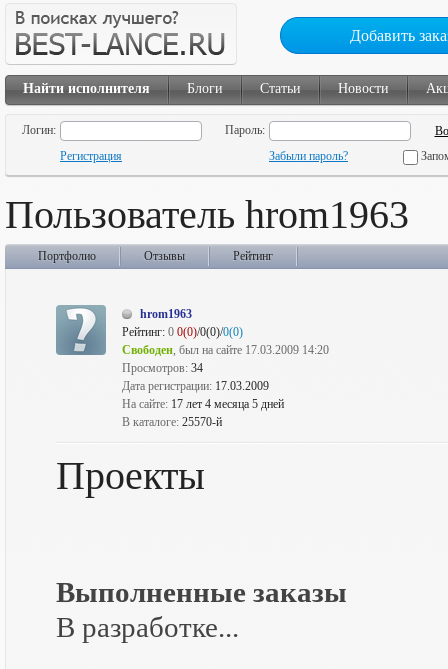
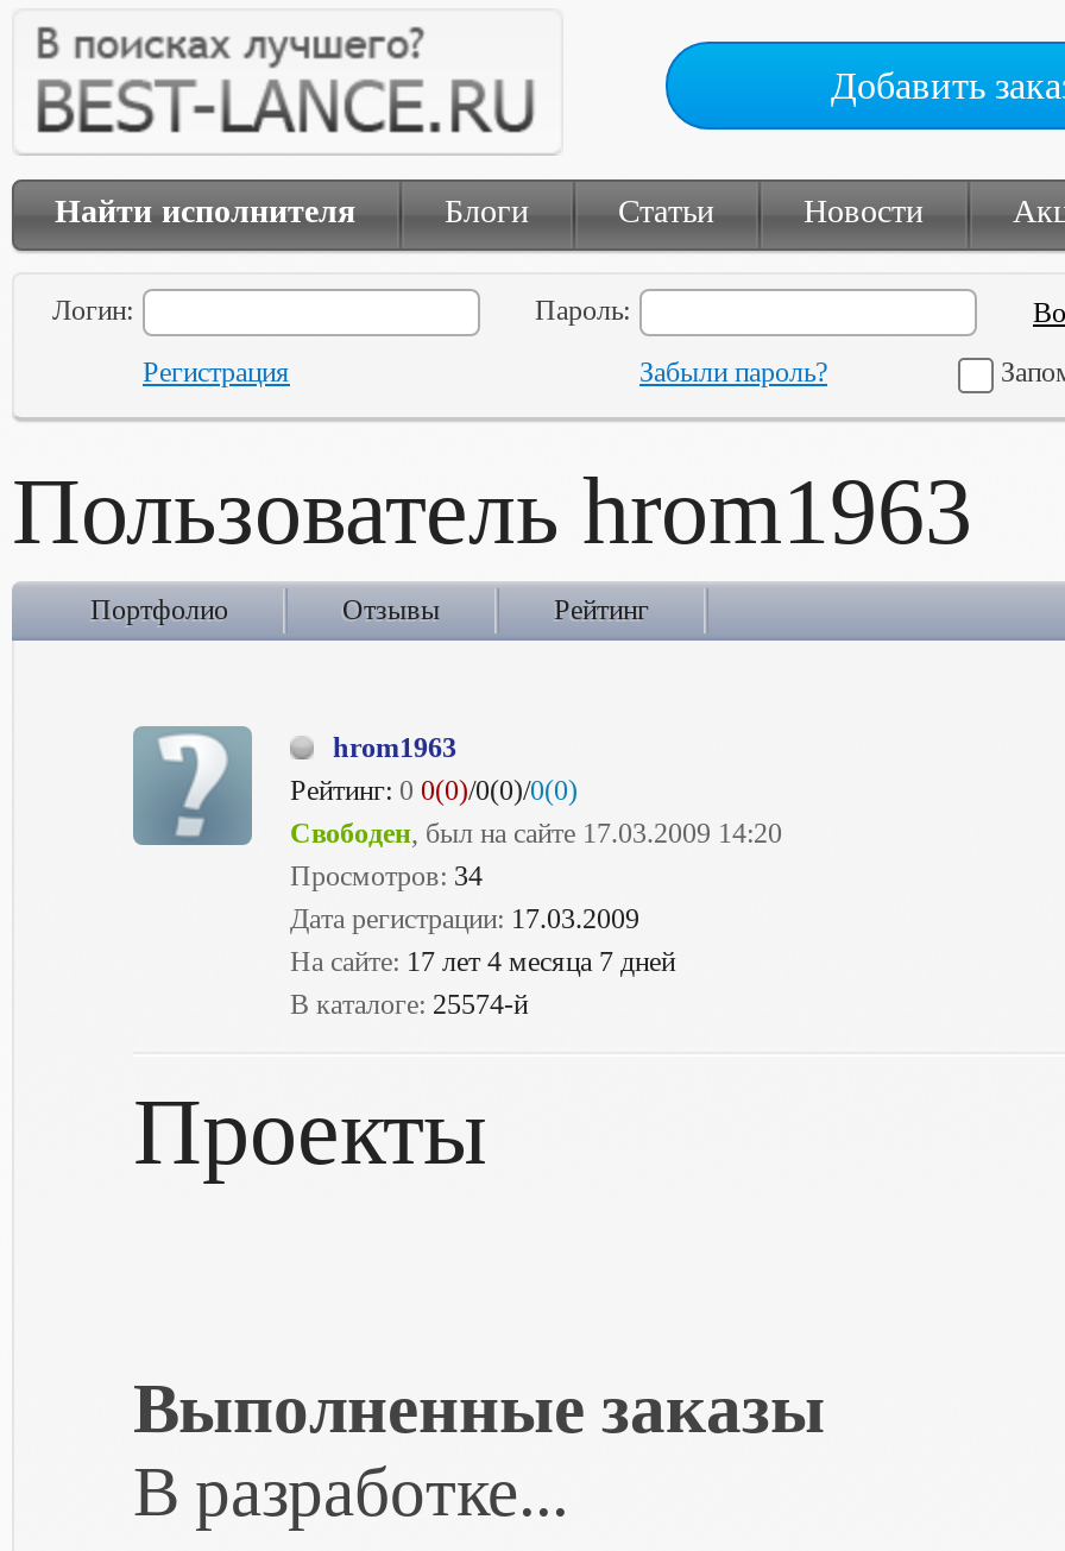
- На сайте: 17 лет 4 месяца 5 дней
+ На сайте: 17 лет 4 месяца 7 дней

- В каталоге: 25570-й
+ В каталоге: 25574-й
